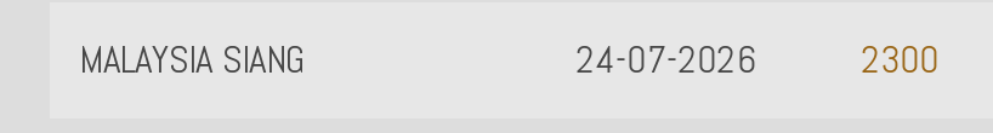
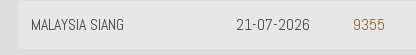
- 24-07-2026
+ 21-07-2026

- 2300
+ 9355
